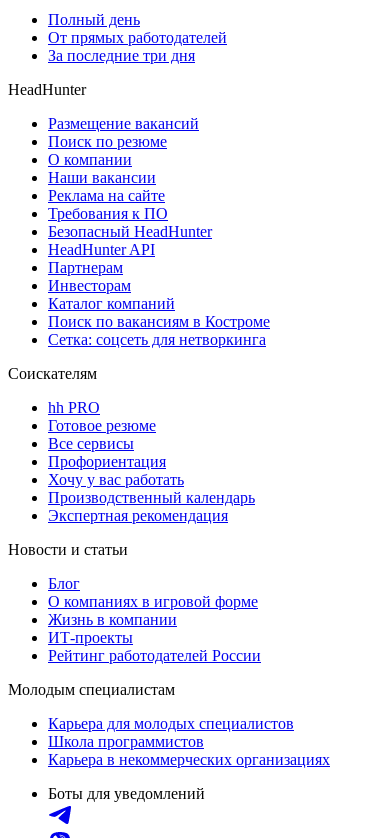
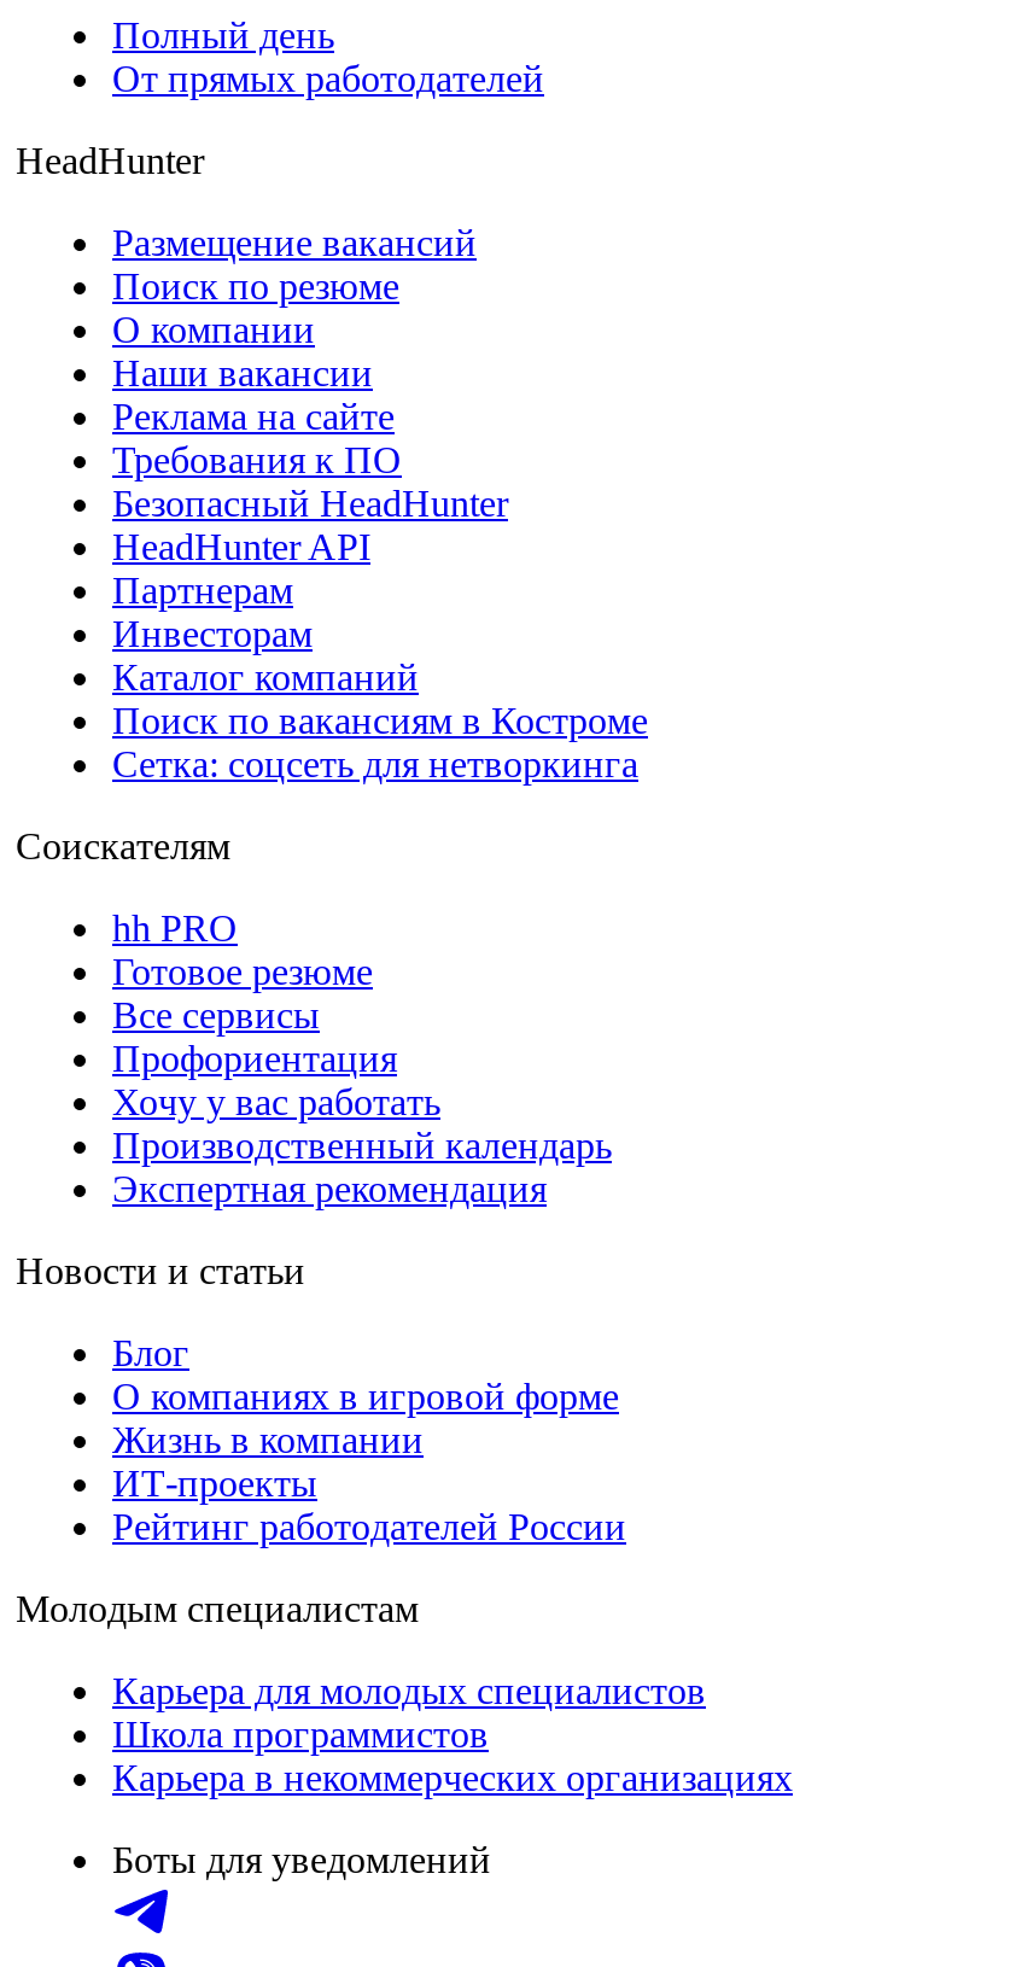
- За последние три дня
